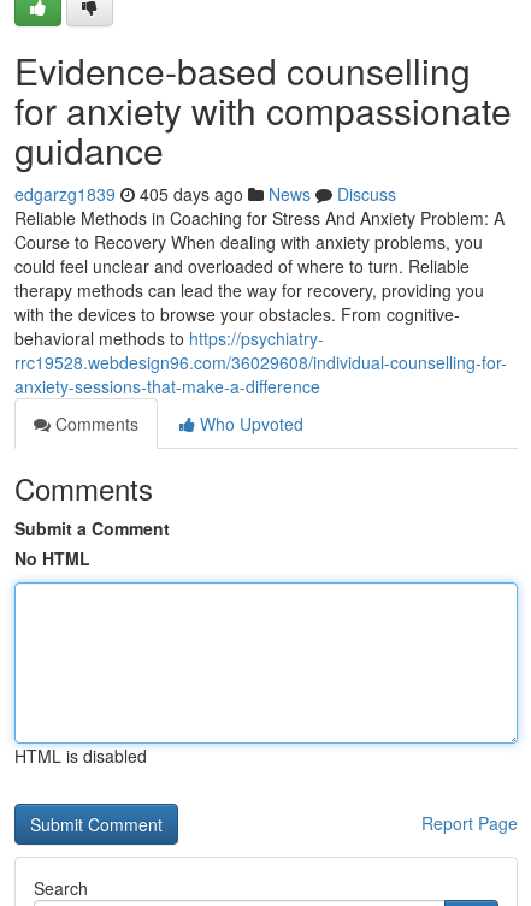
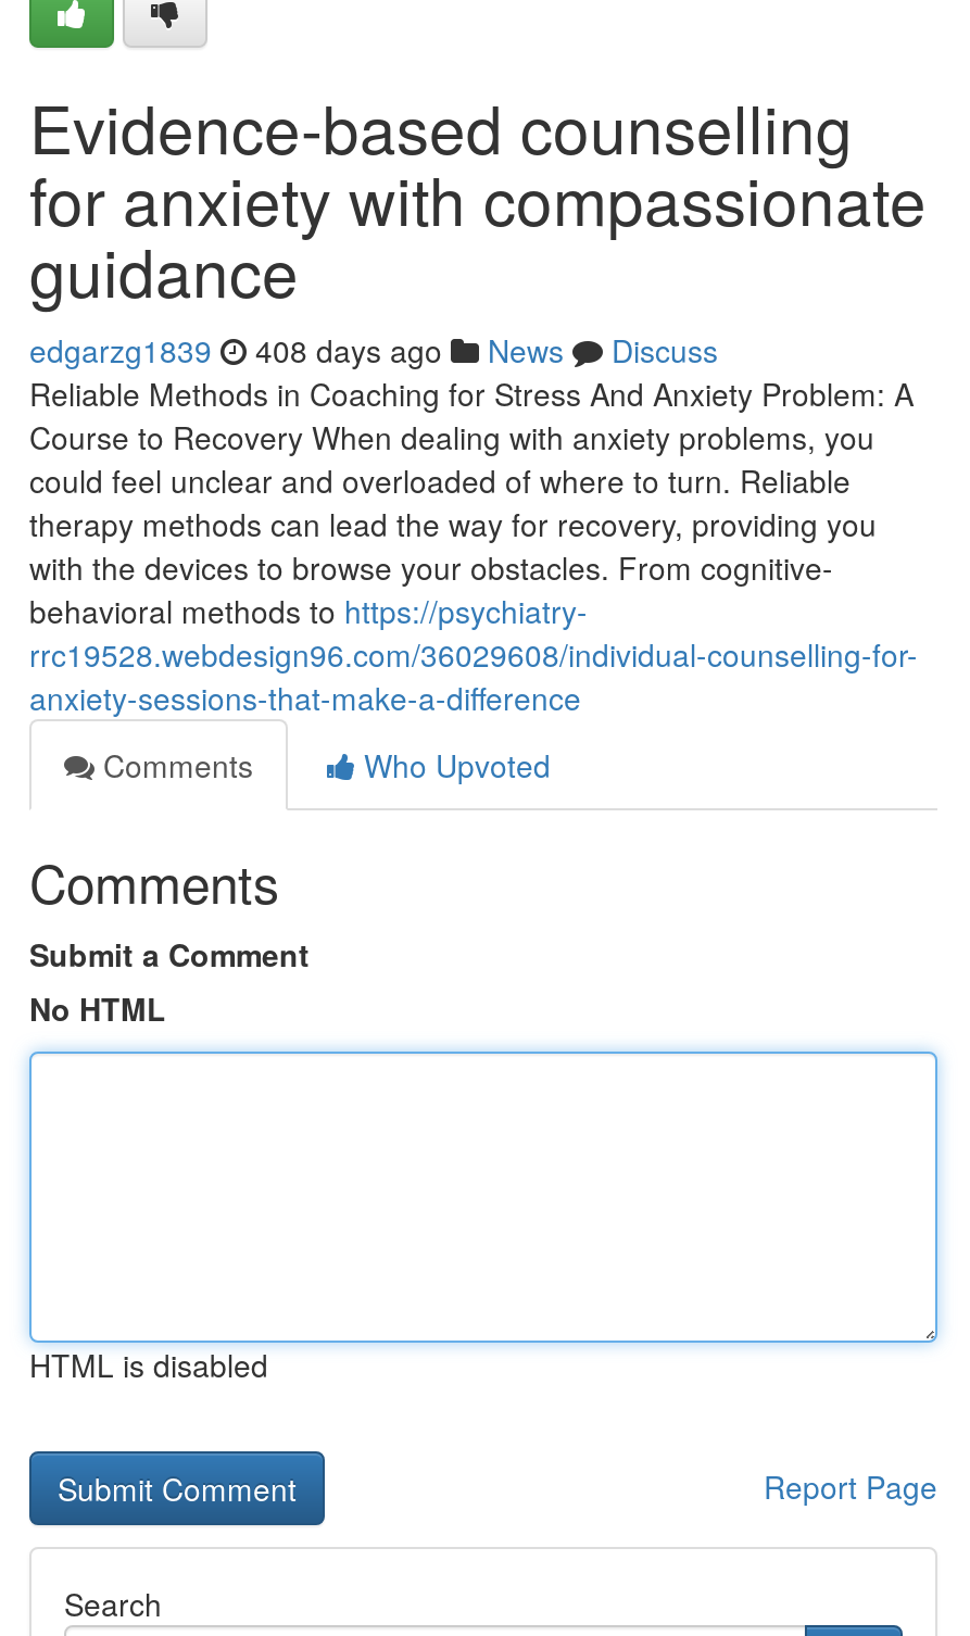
- edgarzg1839 405 days ago News Discuss
+ edgarzg1839 408 days ago News Discuss
